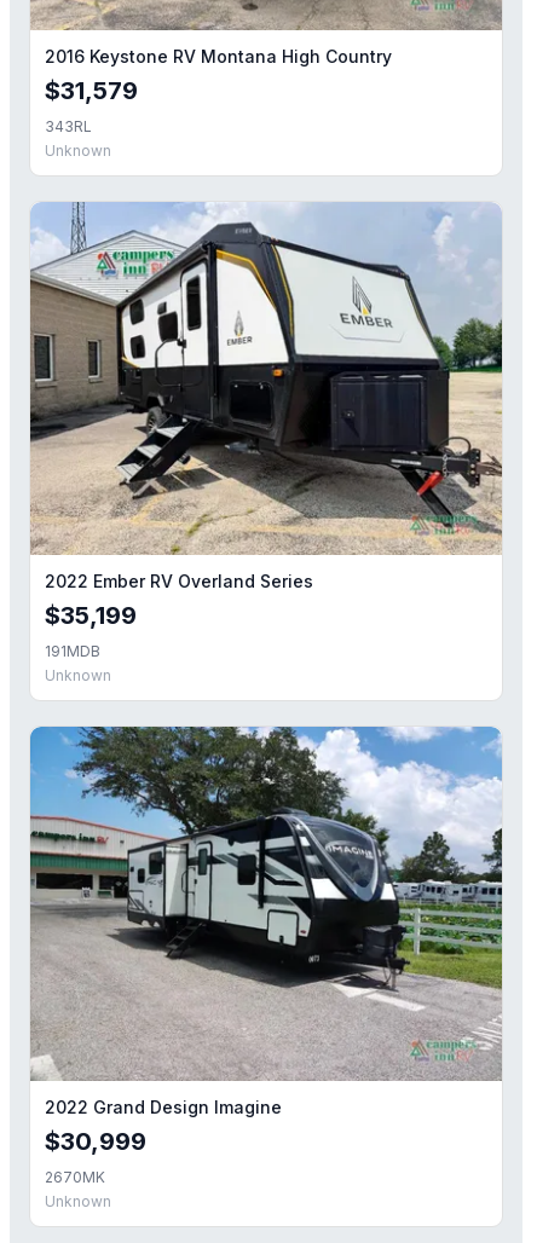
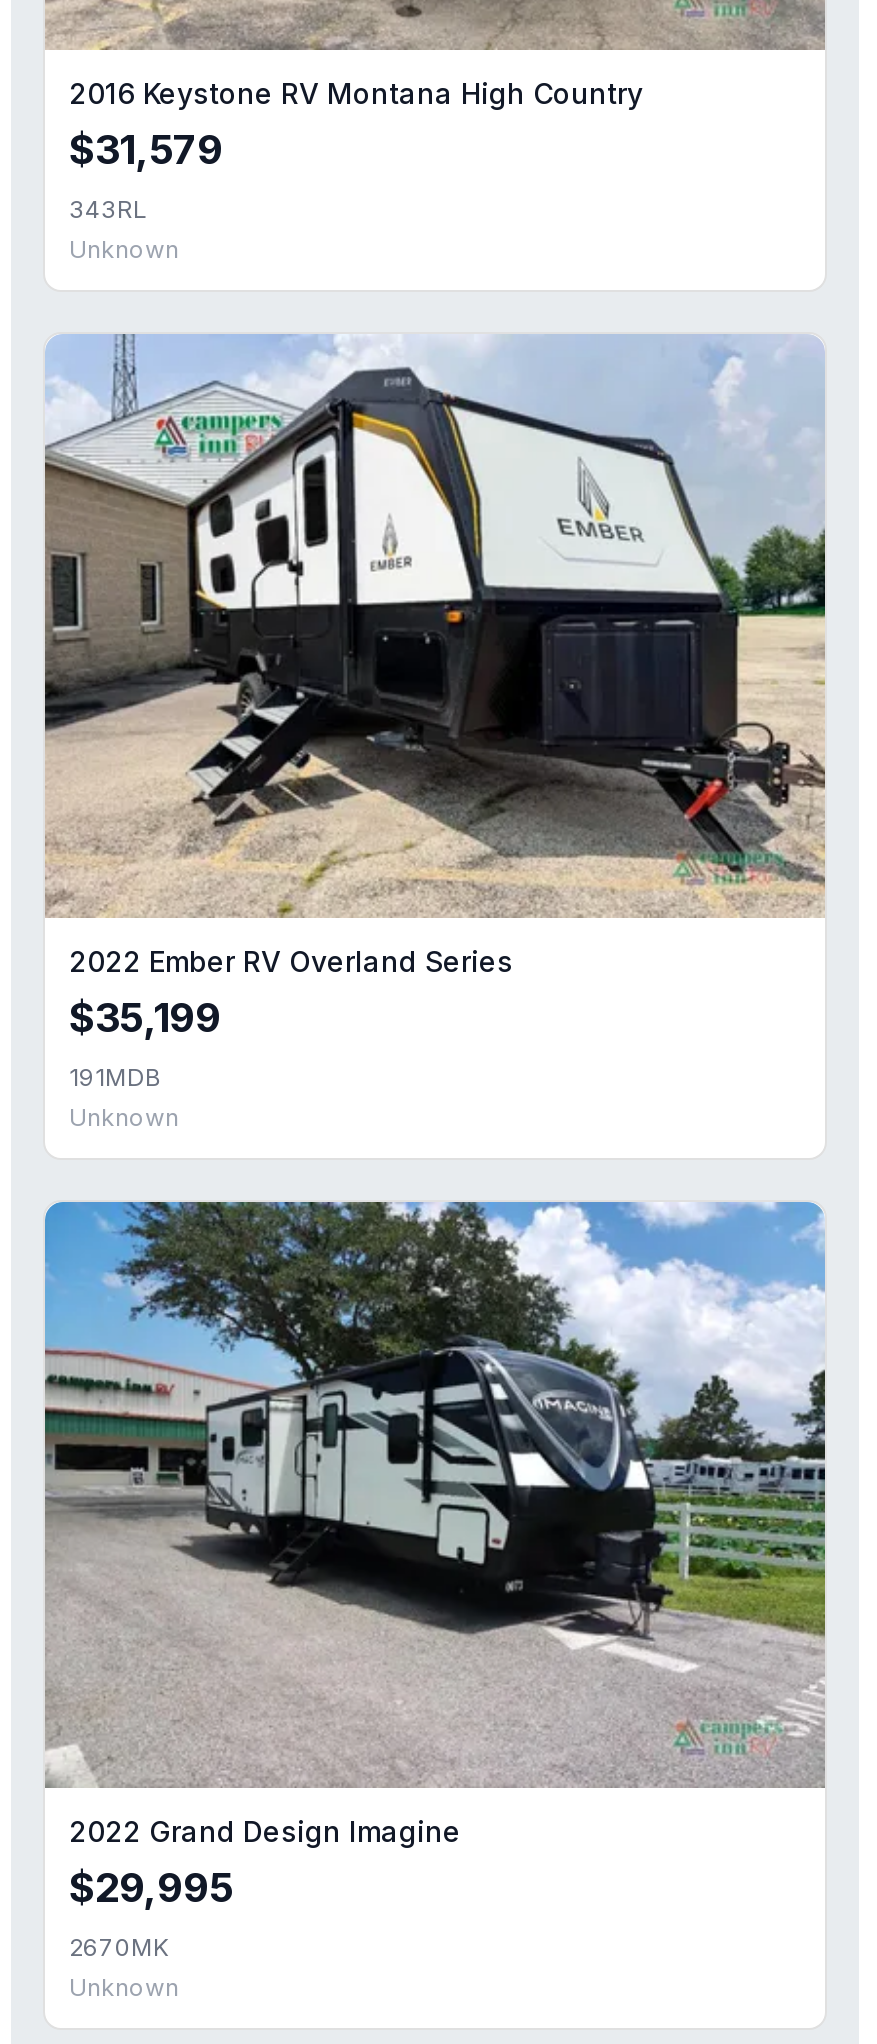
- $30,999
+ $29,995
